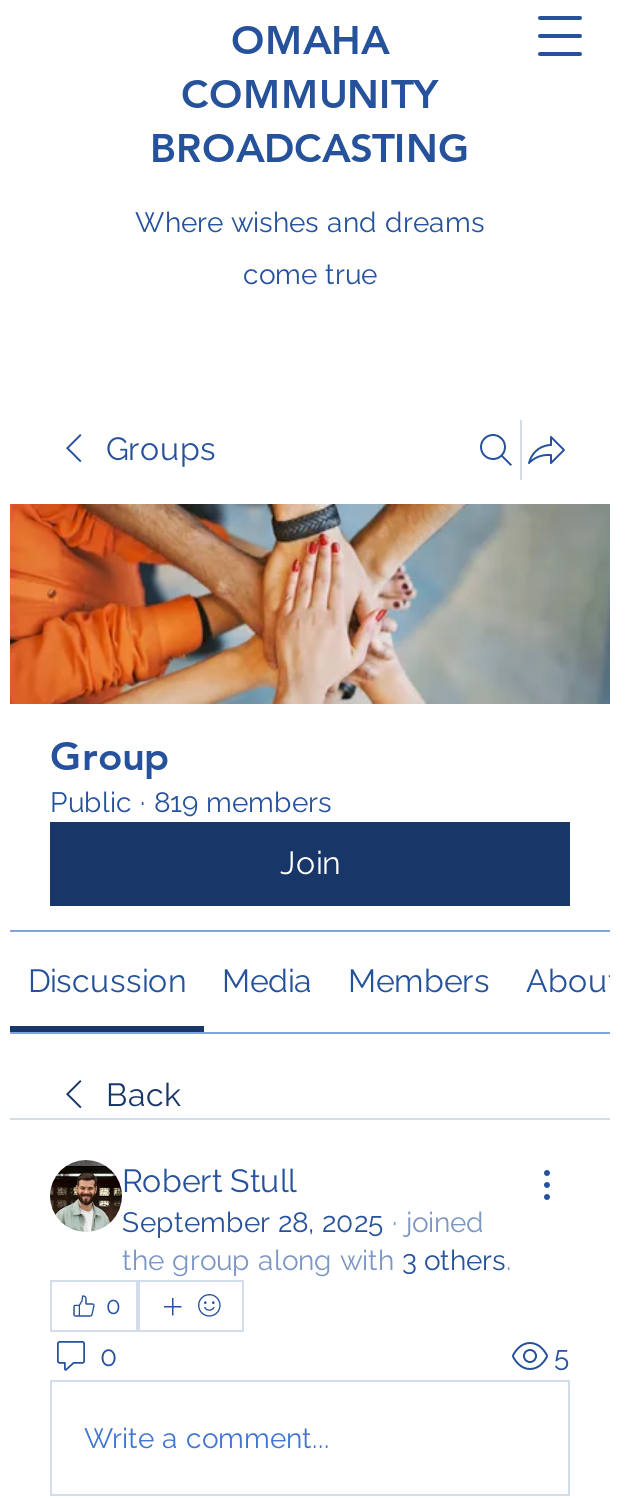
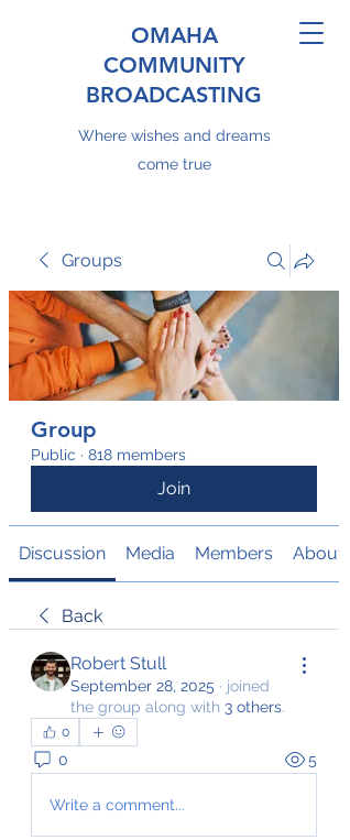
- Public · 819 members
+ Public · 818 members
